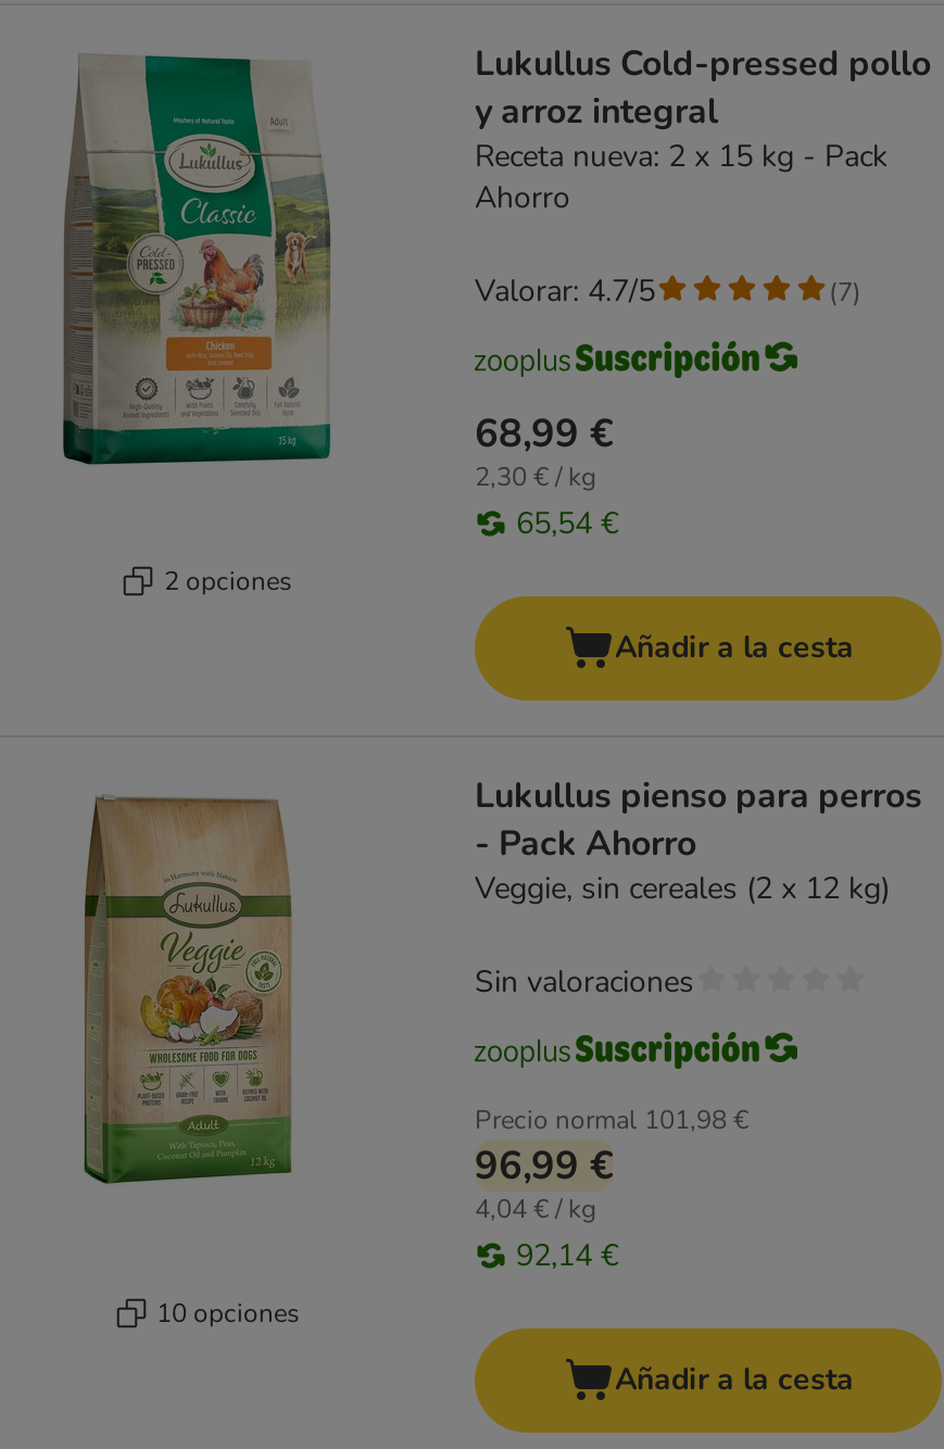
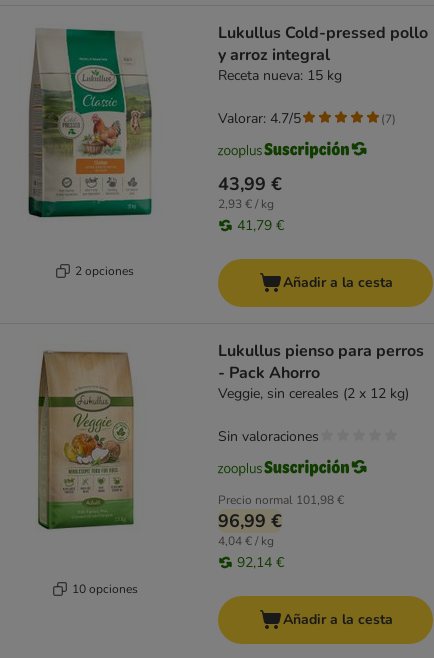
- Receta nueva: 2 x 15 kg - Pack
- Ahorro
+ Receta nueva: 15 kg

- 68,99 €
- 2,30 € / kg
- 65,54 €
+ 43,99 €
+ 2,93 € / kg
+ 41,79 €
